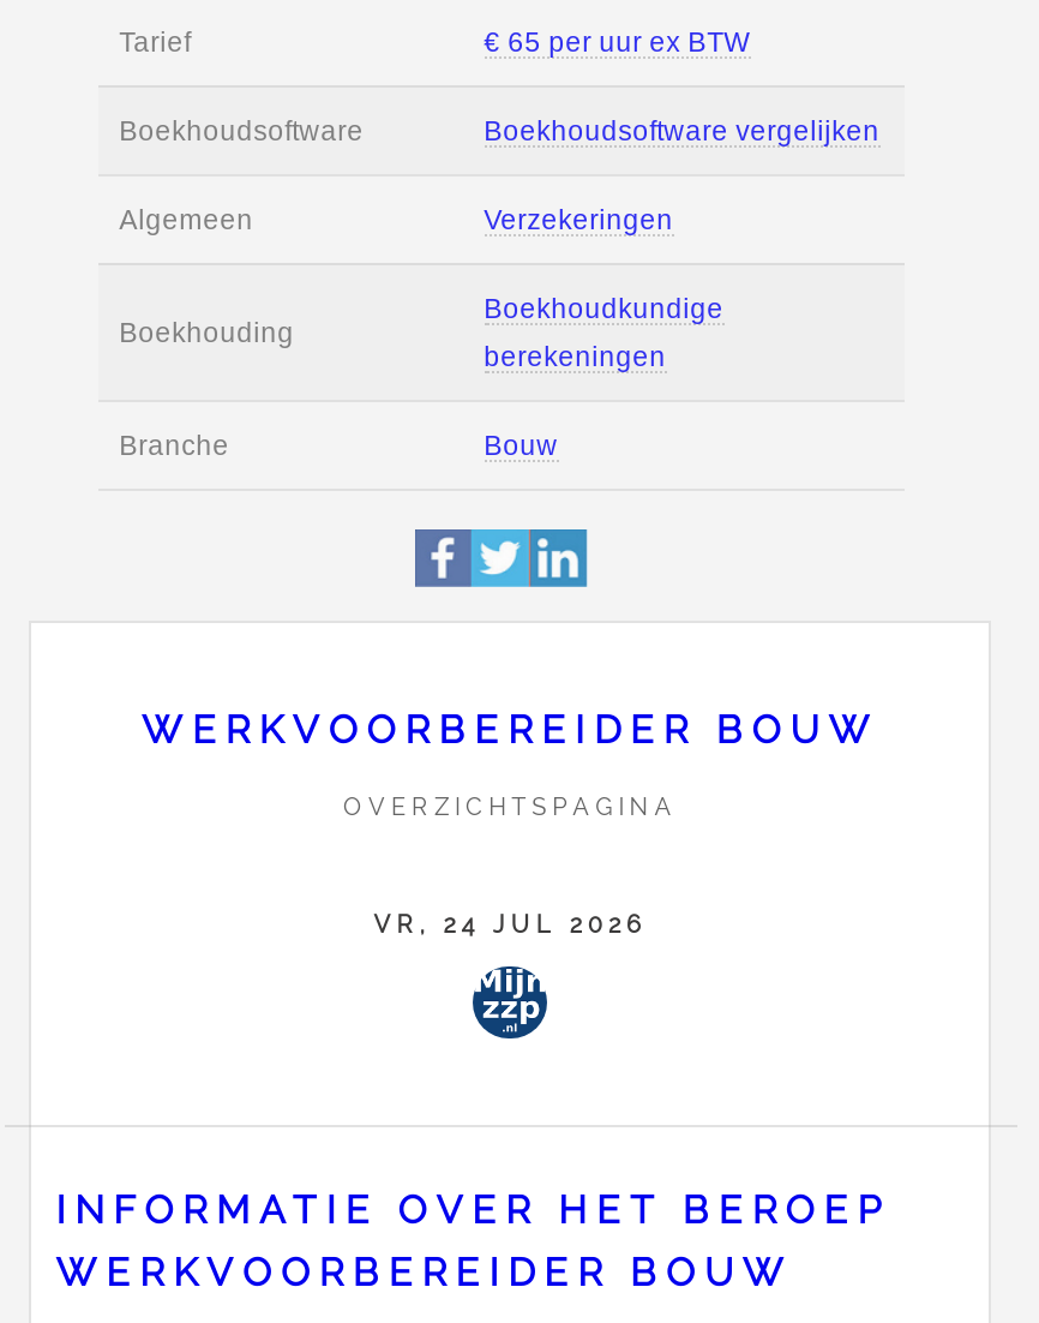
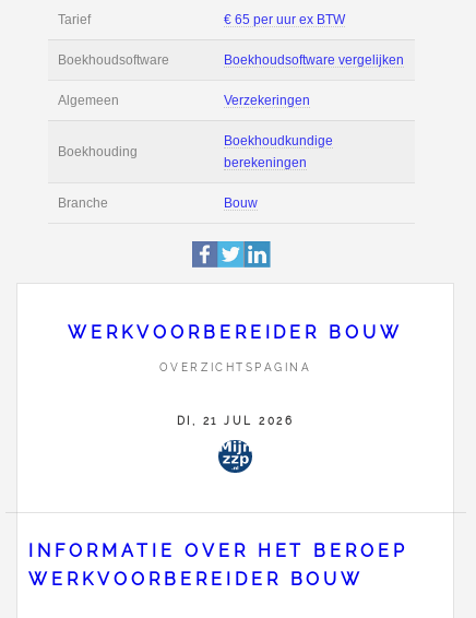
- VR, 24 JUL 2026
+ DI, 21 JUL 2026
